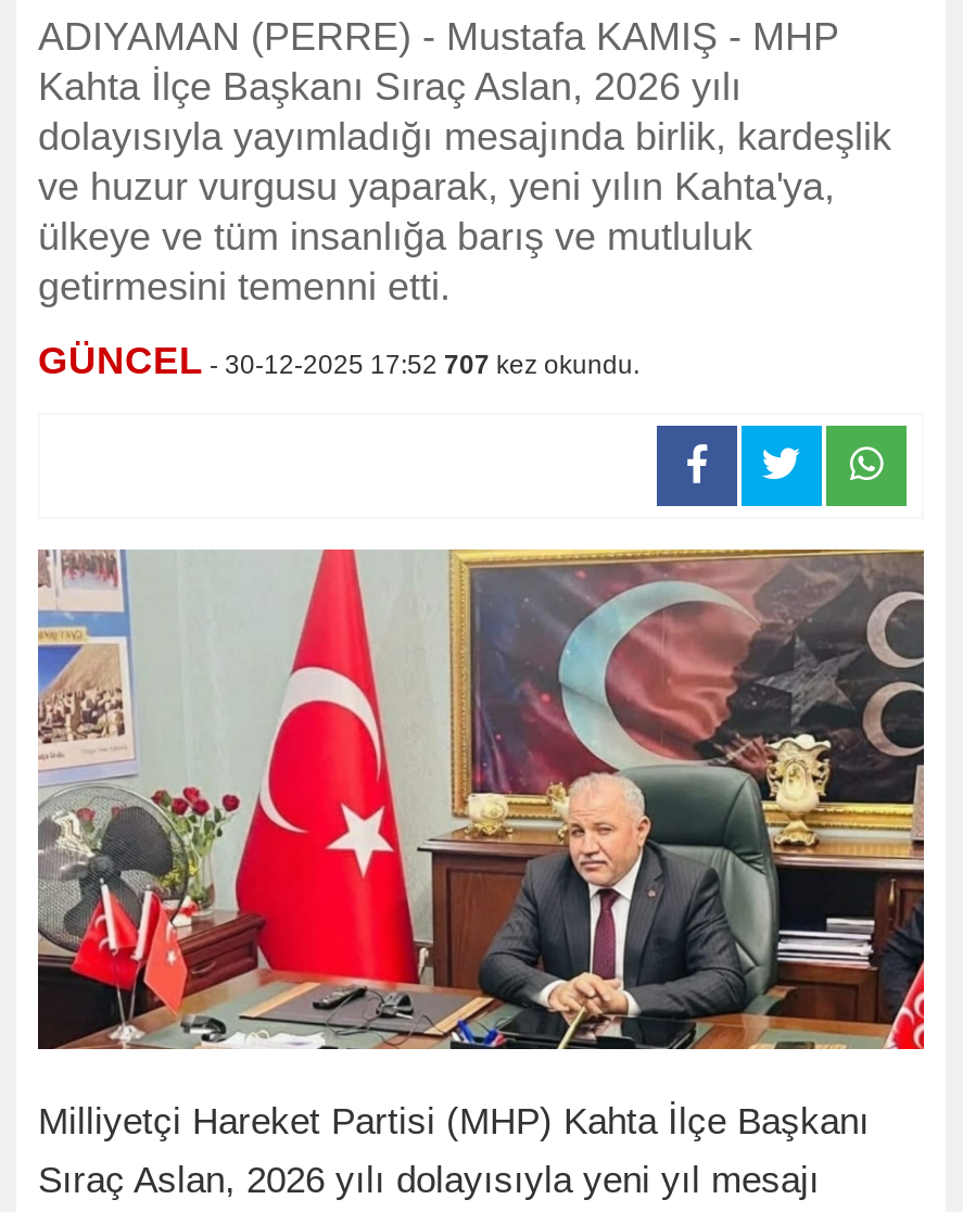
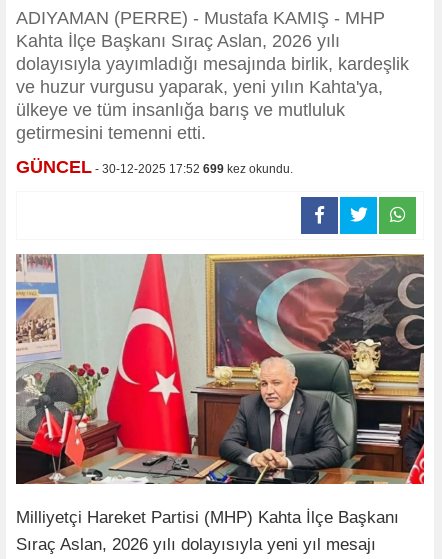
- GÜNCEL - 30-12-2025 17:52 707 kez okundu.
+ GÜNCEL - 30-12-2025 17:52 699 kez okundu.
